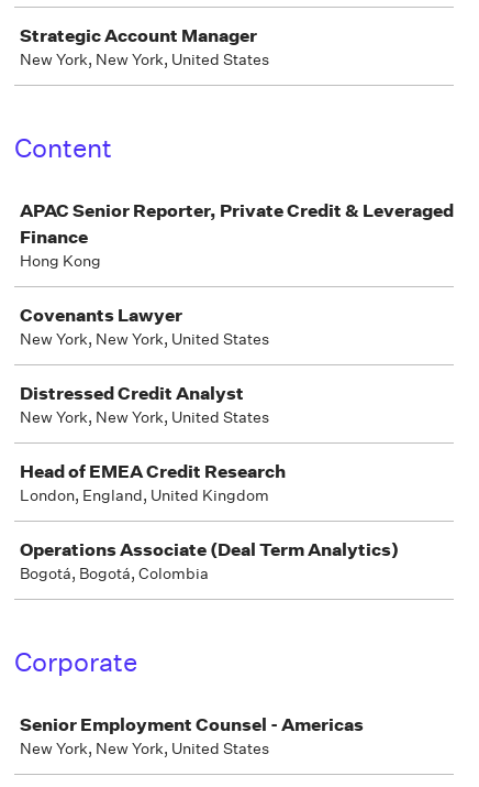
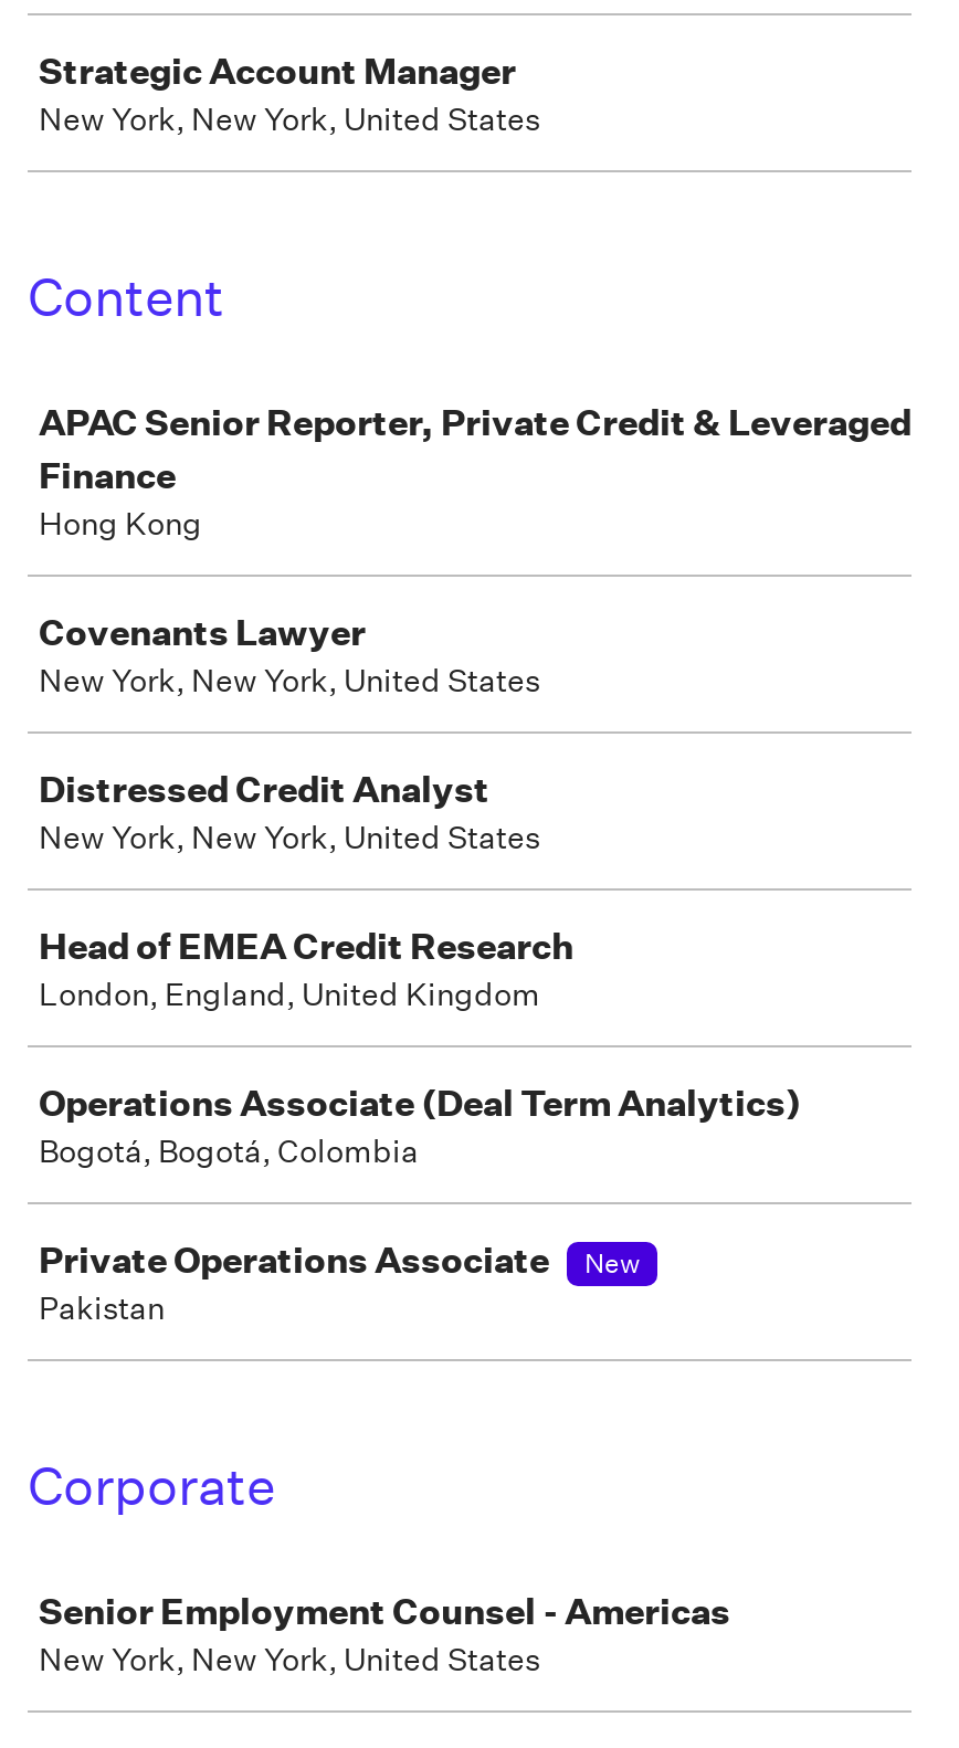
+ Private Operations Associate
+ New
+ Pakistan
